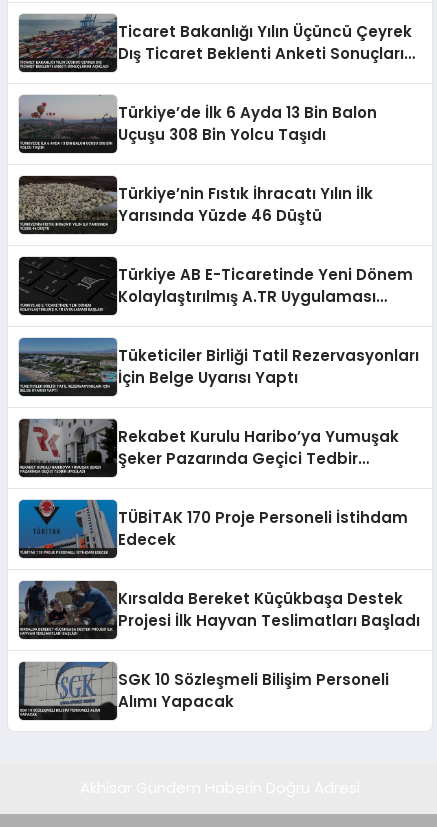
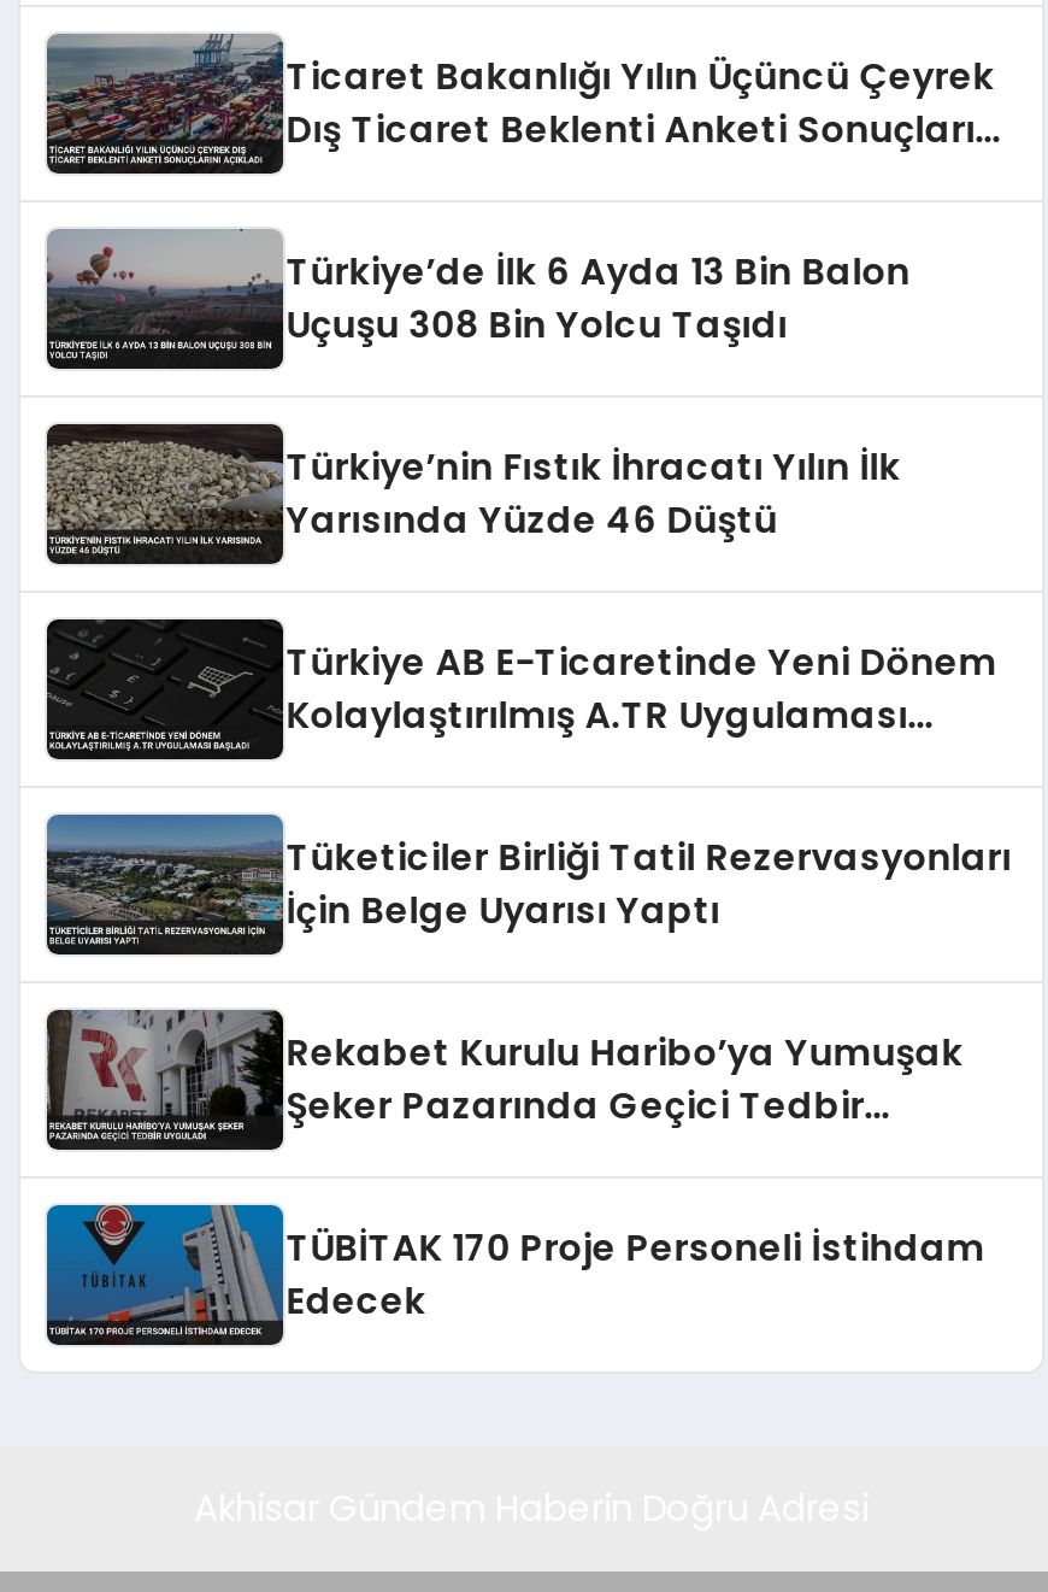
- [image]
- Kırsalda Bereket Küçükbaşa Destek
- Projesi İlk Hayvan Teslimatları Başladı
- SGK 10 Sözleşmeli Bilişim Personeli
- Alımı Yapacak

- [image]
